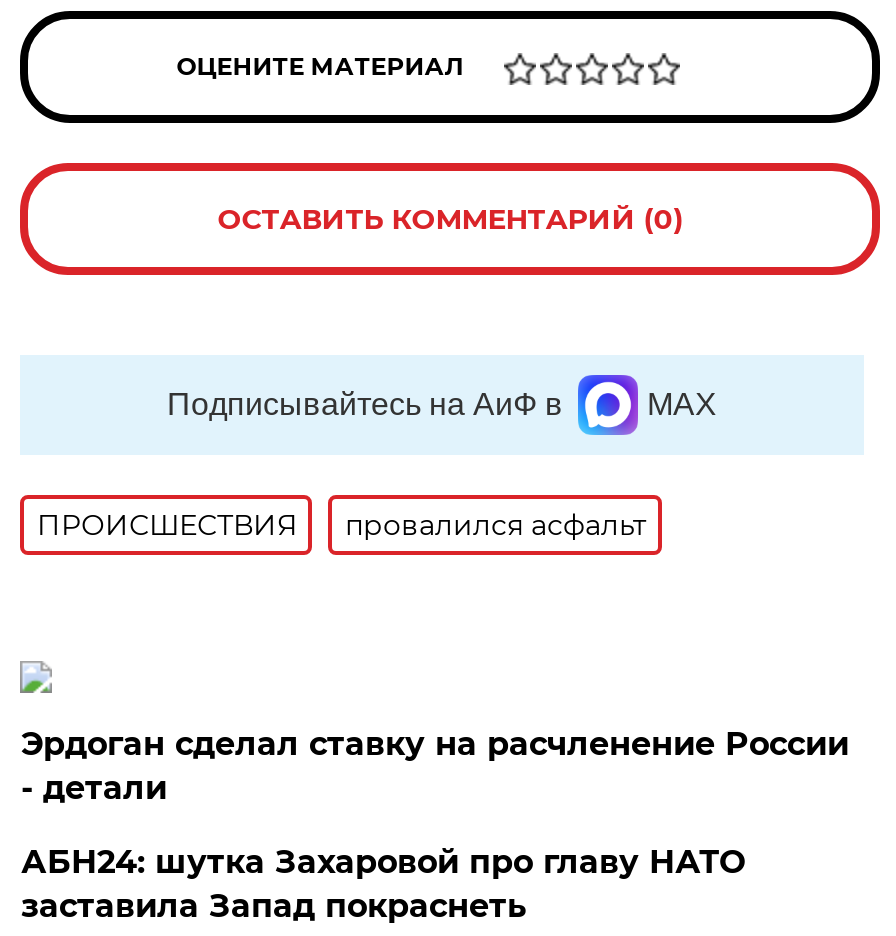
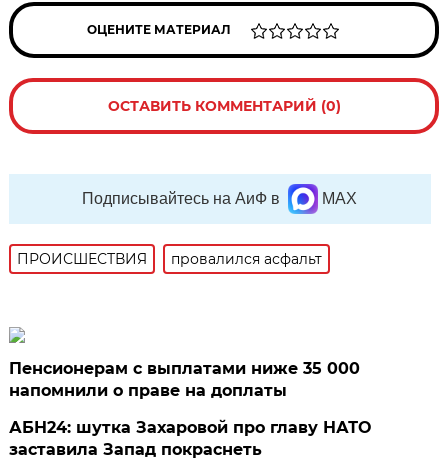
- Эрдоган сделал ставку на расчленение России
- - детали
+ Пенсионерам с выплатами ниже 35 000
+ напомнили о праве на доплаты
